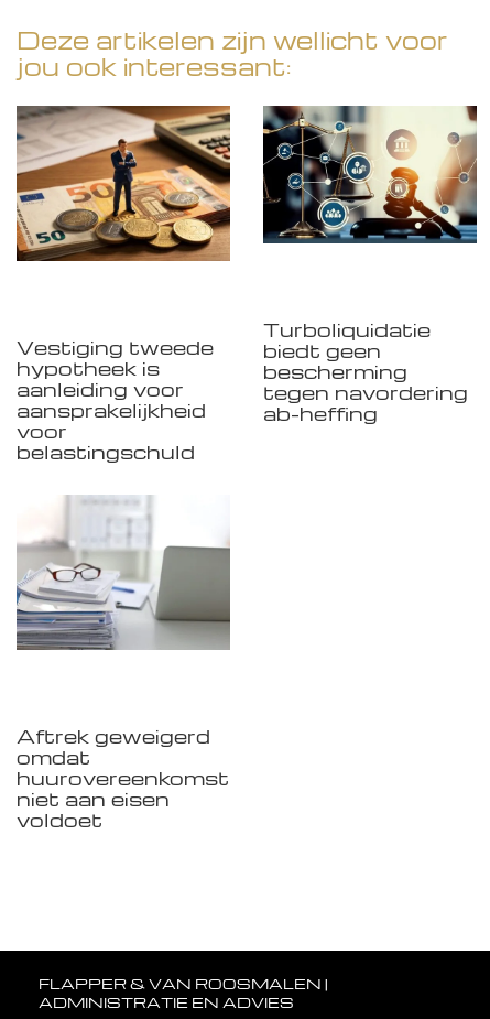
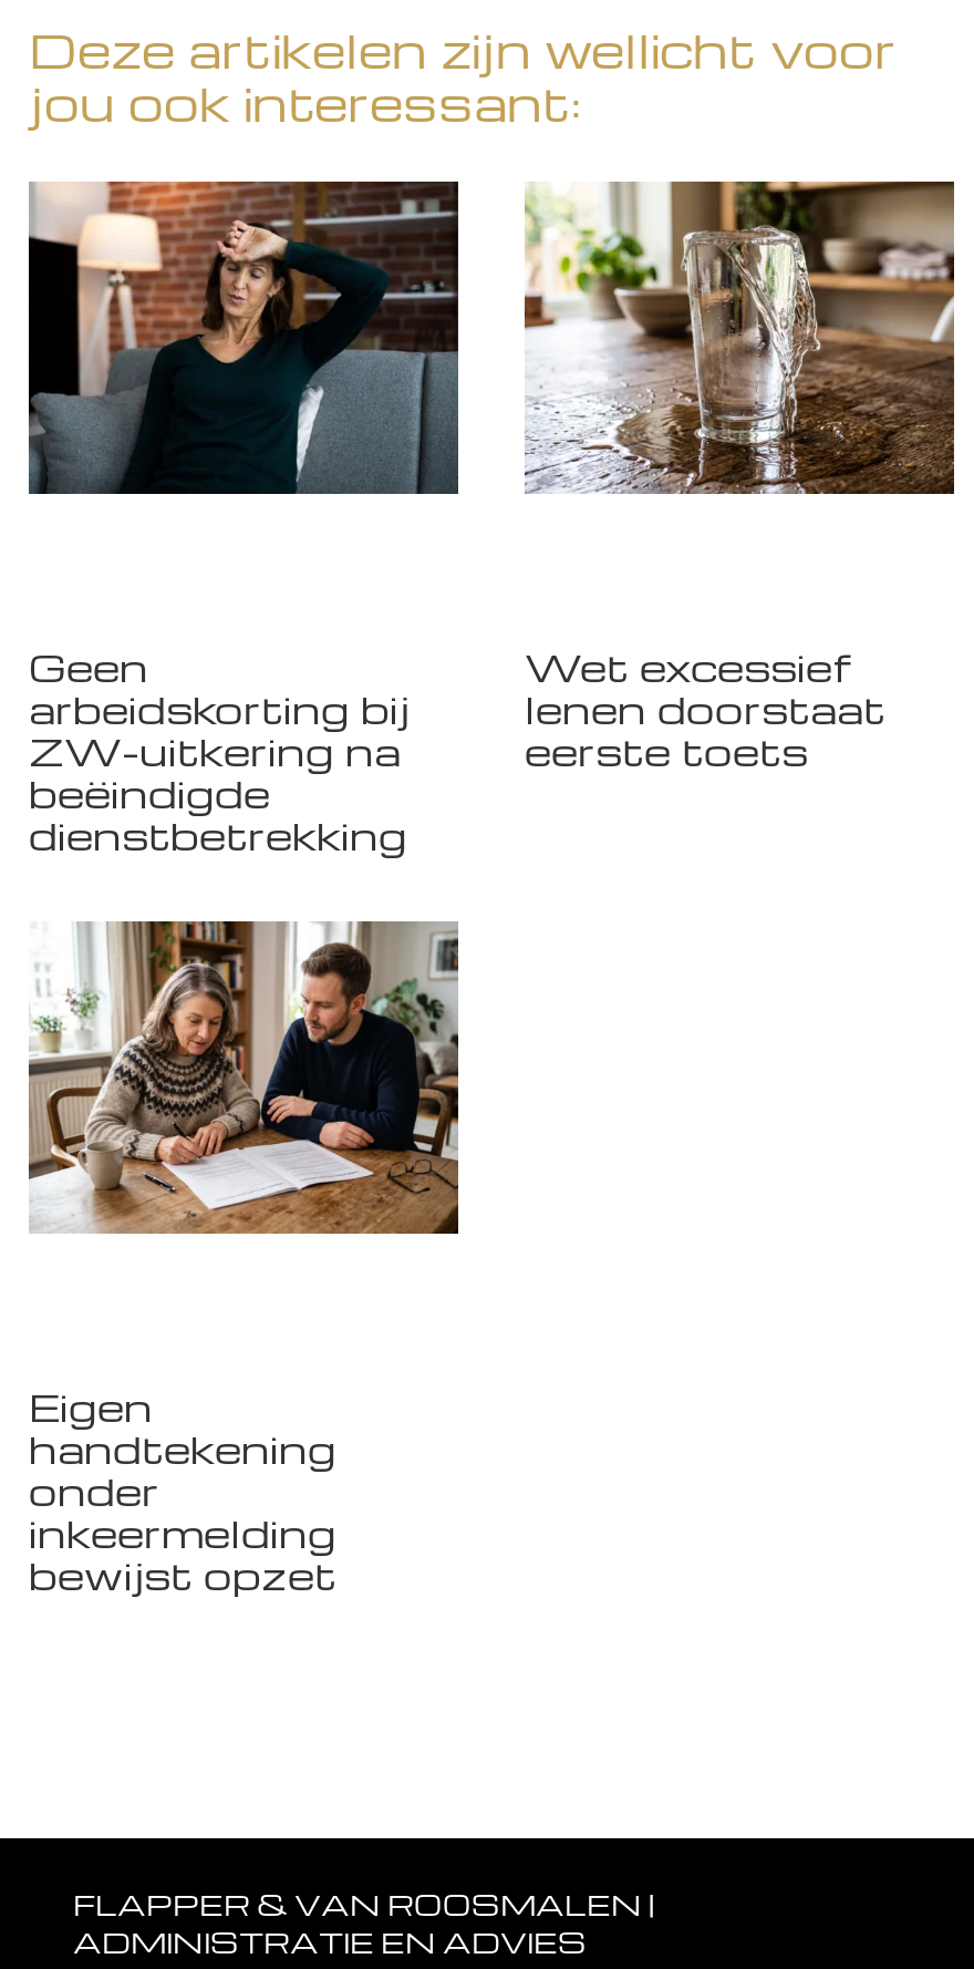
- [image]
+ [image]

- [image]
+ [image]

- Turboliquidatie
- biedt geen
- bescherming
- tegen navordering
- ab-heffing
+ Wet excessief
+ lenen doorstaat
+ eerste toets

- Vestiging tweede
- hypotheek is
- aanleiding voor
- aansprakelijkheid
- voor
- belastingschuld
+ Geen
+ arbeidskorting bij
+ ZW-uitkering na
+ beëindigde
+ dienstbetrekking

- [image]
+ [image]

- Aftrek geweigerd
- omdat
- huurovereenkomst
- niet aan eisen
- voldoet
+ Eigen
+ handtekening
+ onder
+ inkeermelding
+ bewijst opzet
